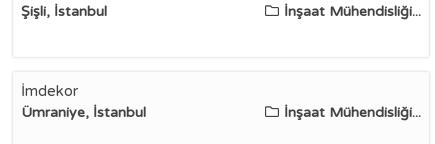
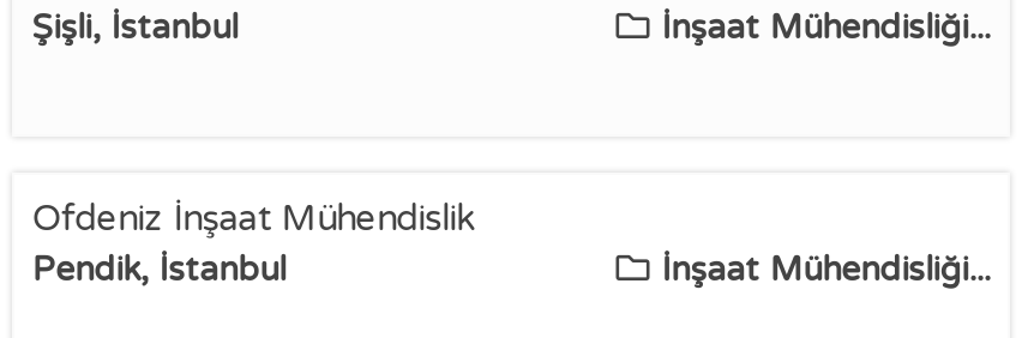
- İmdekor
- Ümraniye, İstanbul
+ Ofdeniz İnşaat Mühendislik
+ Pendik, İstanbul
